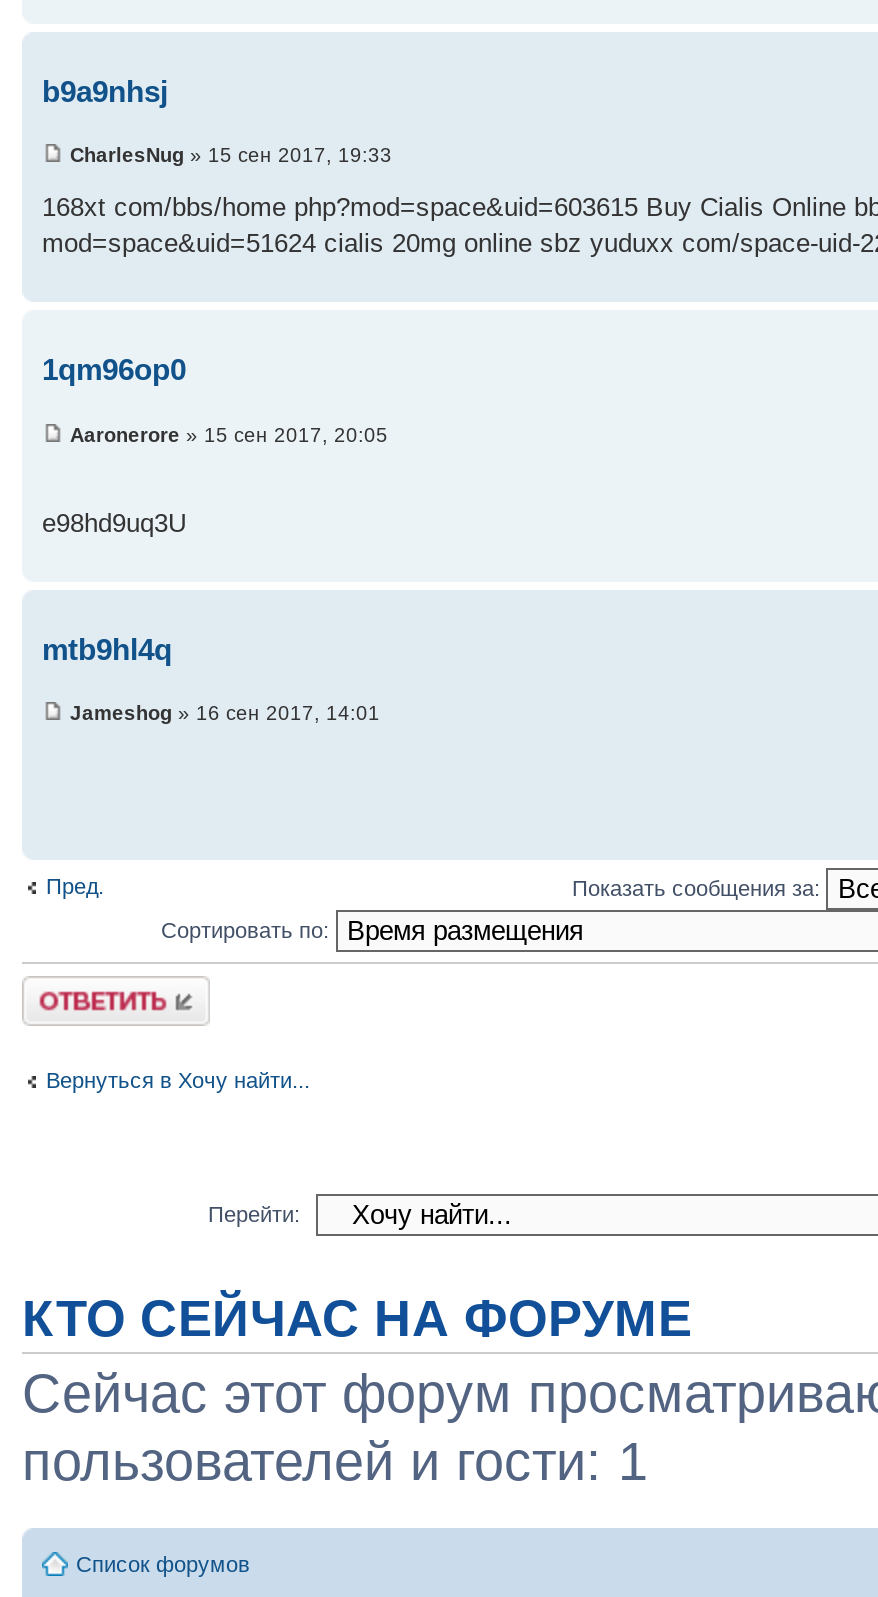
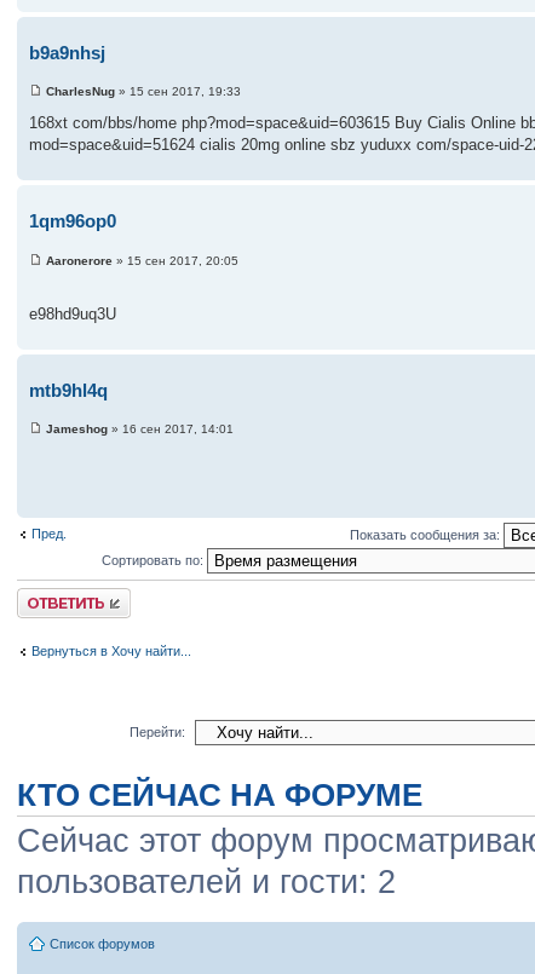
- пользователей и гости: 1
+ пользователей и гости: 2
